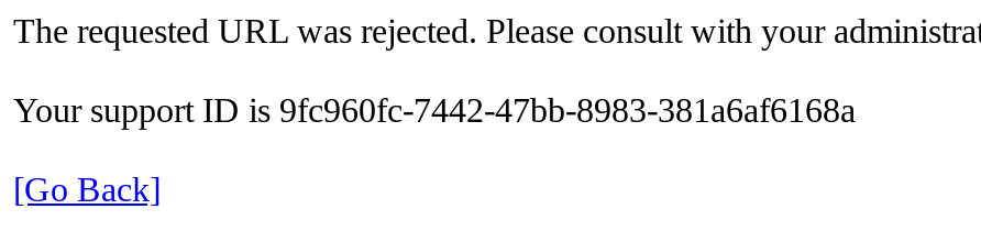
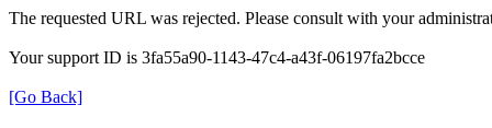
- Your support ID is 9fc960fc-7442-47bb-8983-381a6af6168a
+ Your support ID is 3fa55a90-1143-47c4-a43f-06197fa2bcce
